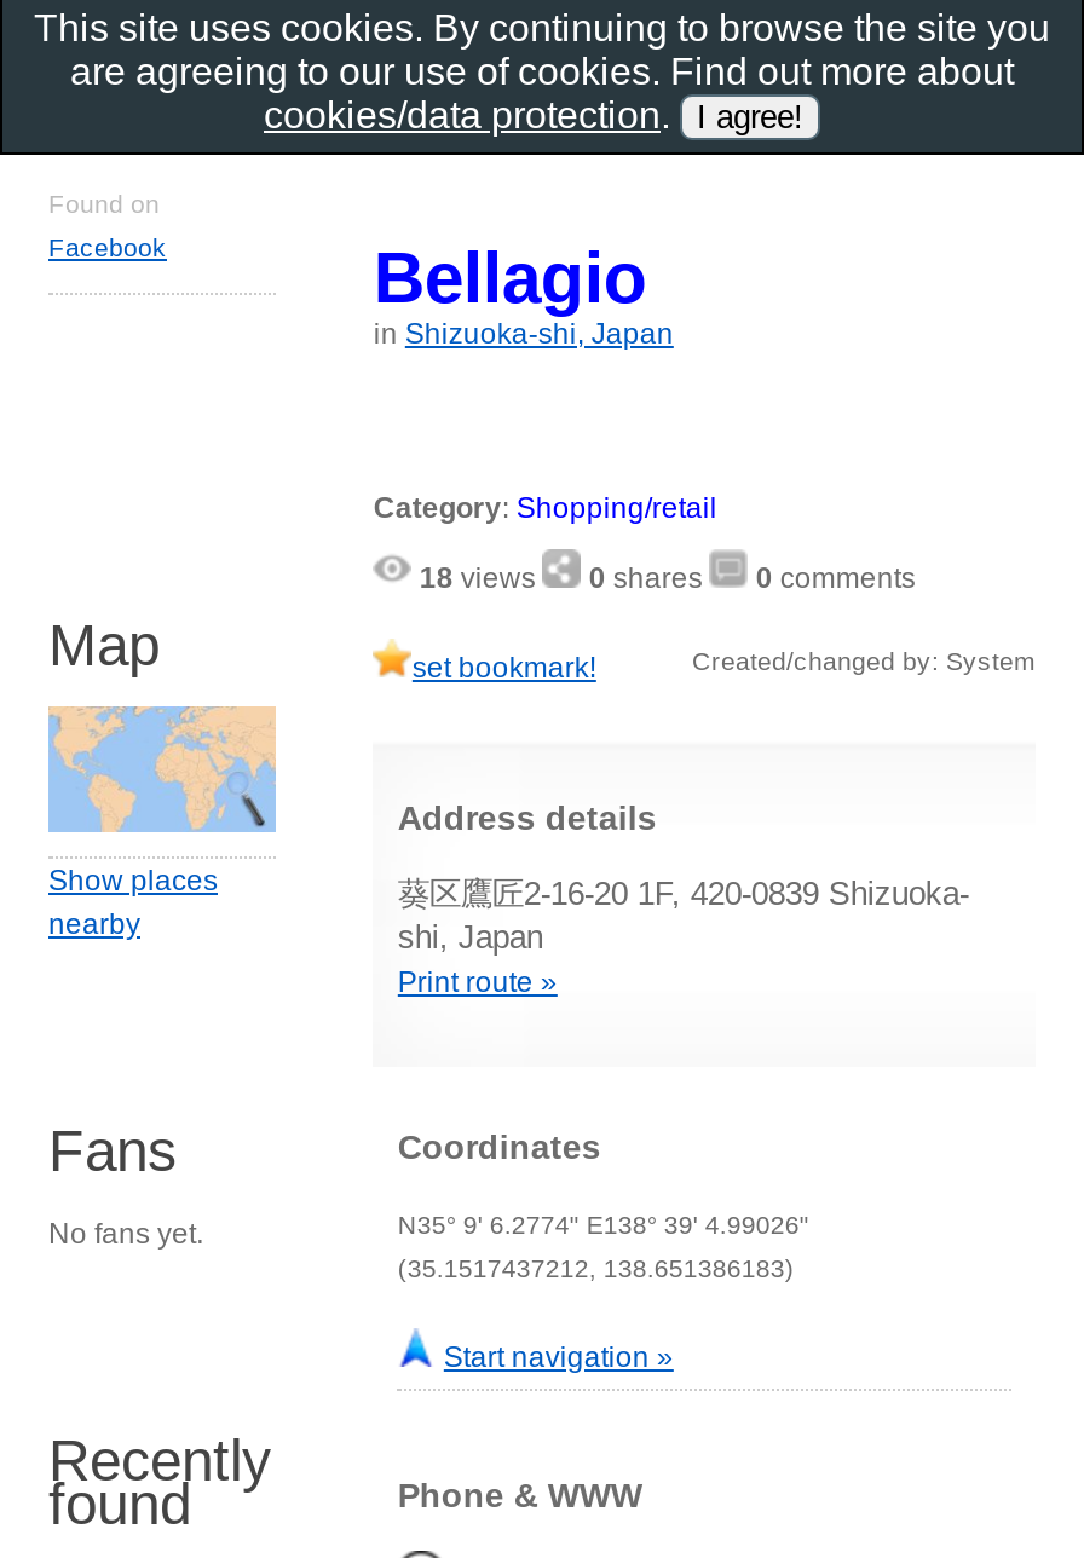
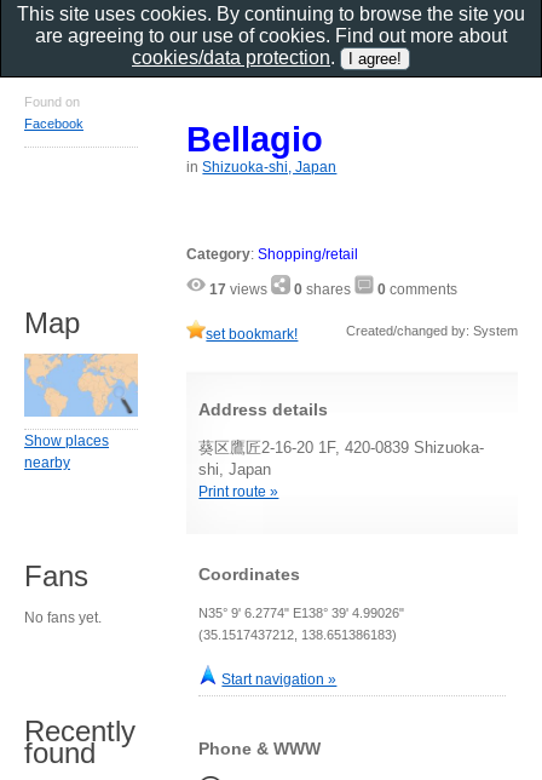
- 18 views 0 shares 0 comments
+ 17 views 0 shares 0 comments
